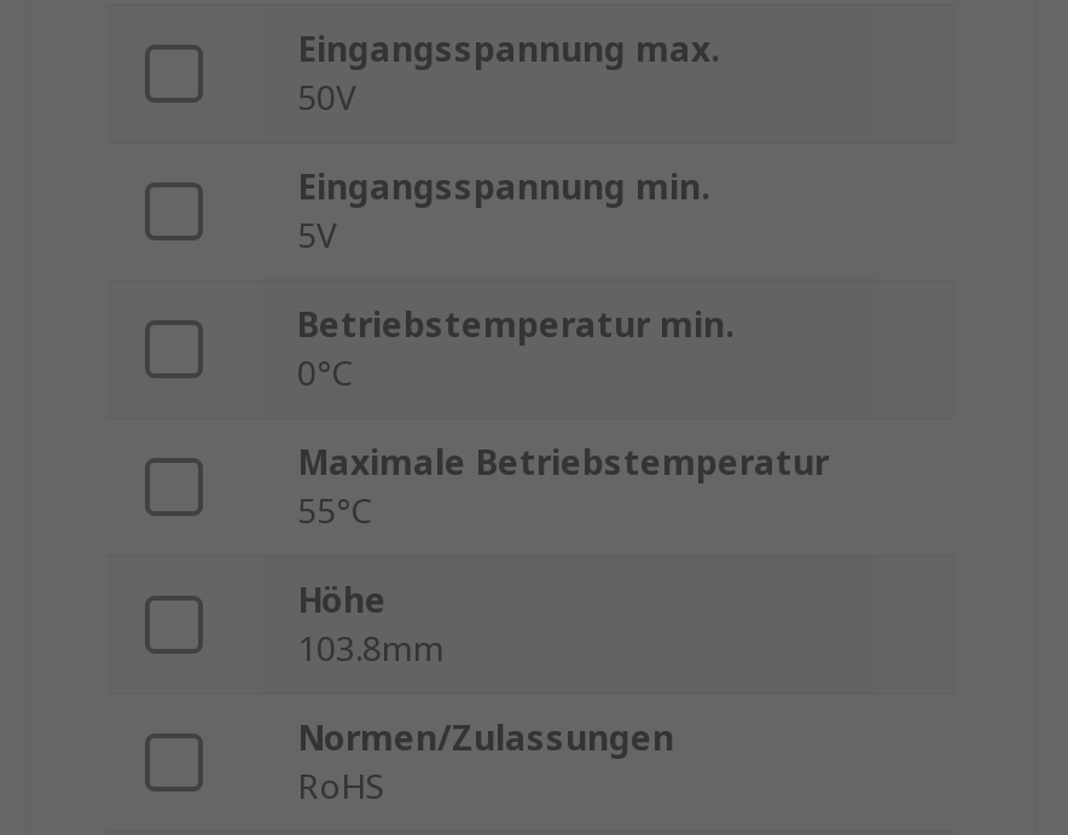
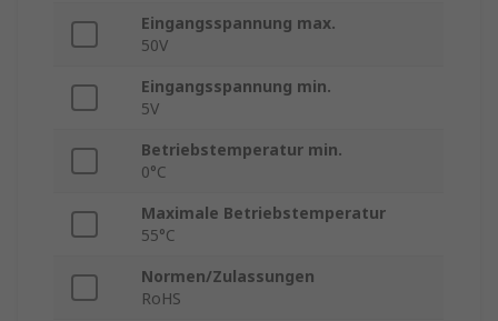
- Höhe
- 103.8mm
